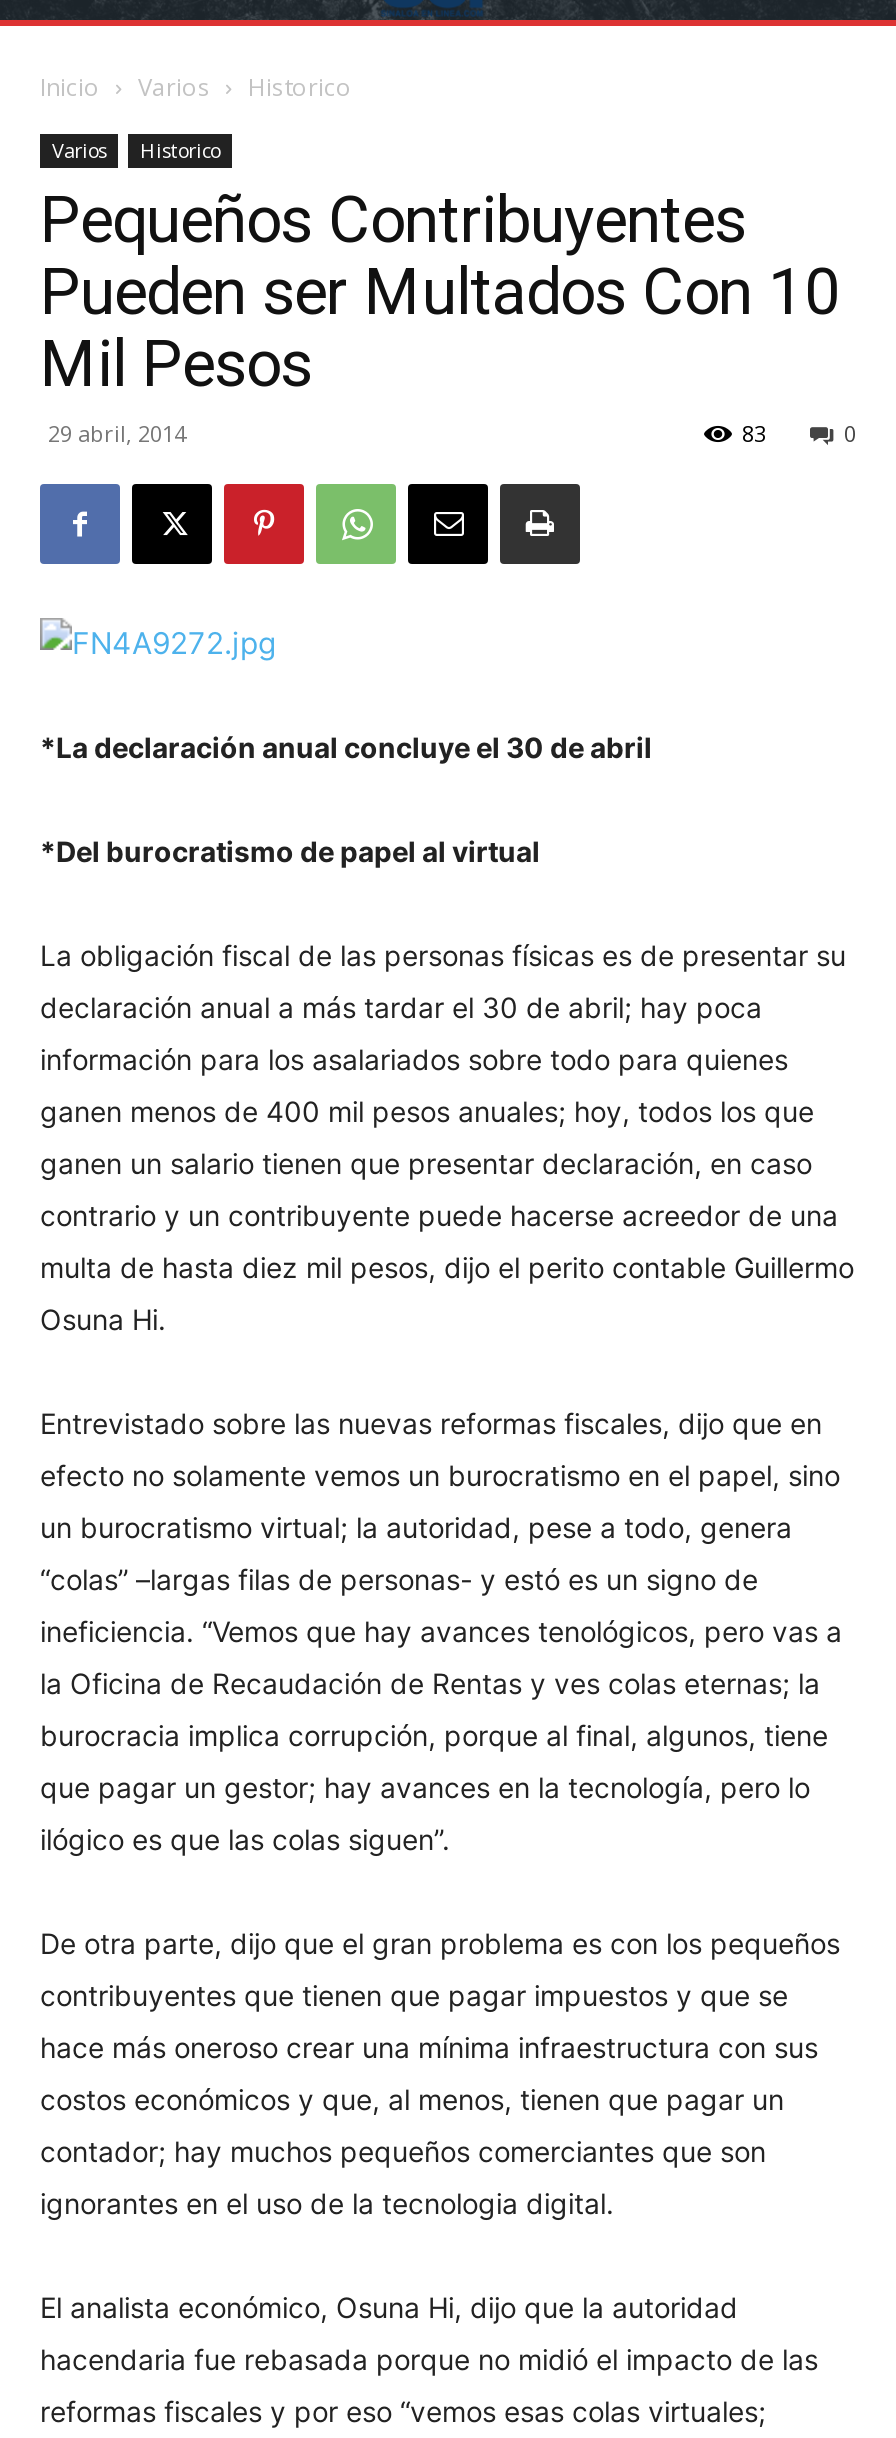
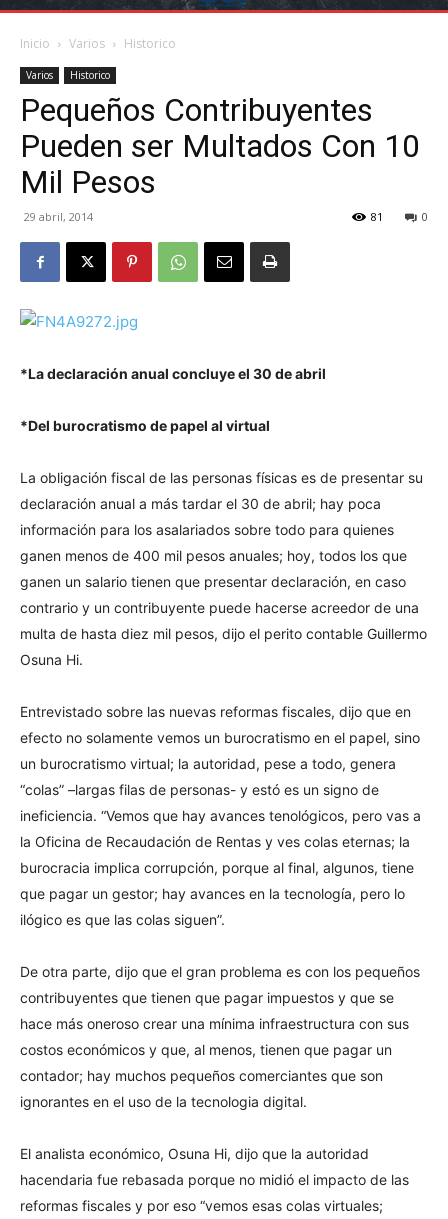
- 83
+ 81
